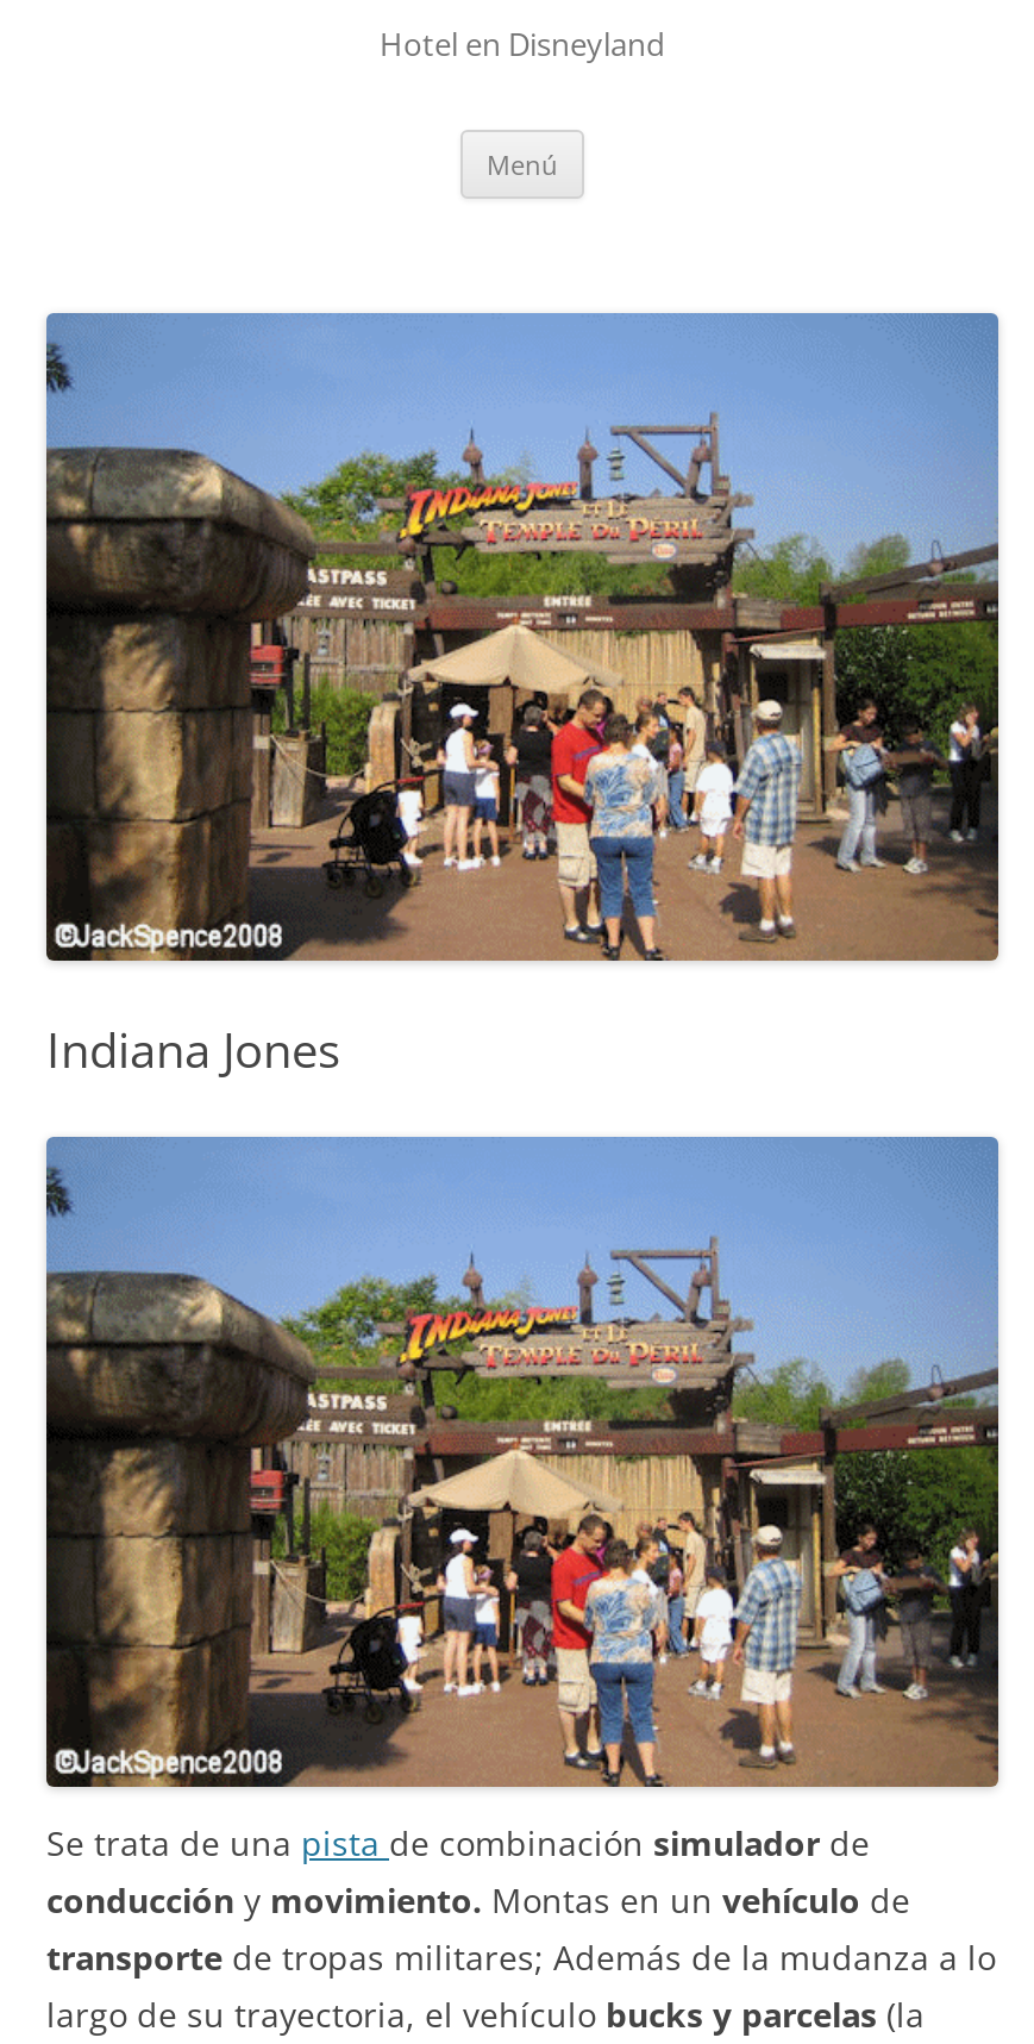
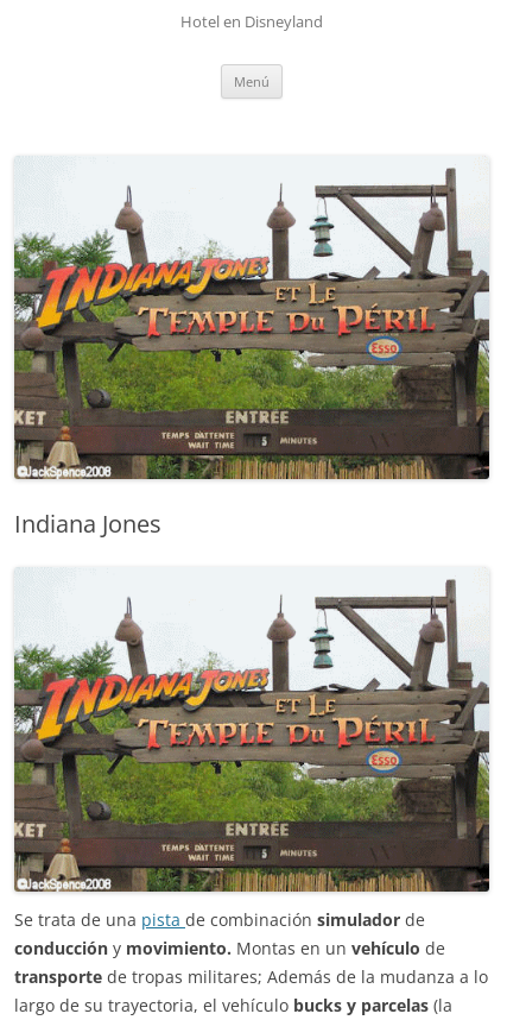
- [image]
+ [image]

- [image]
+ [image]
